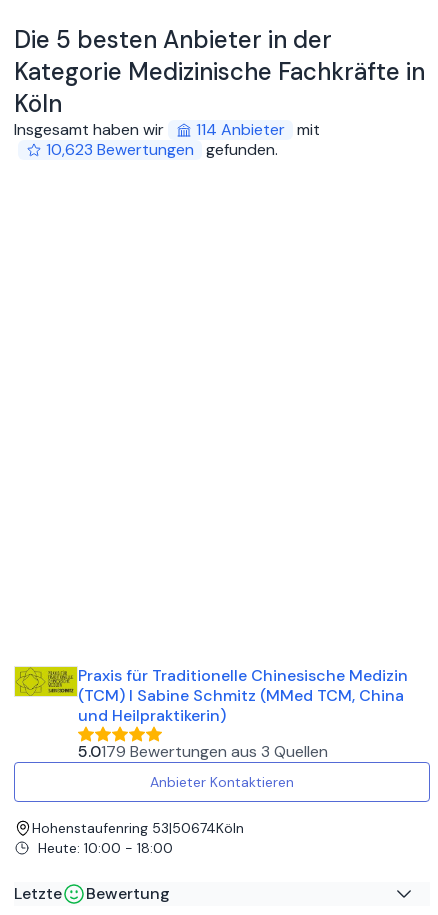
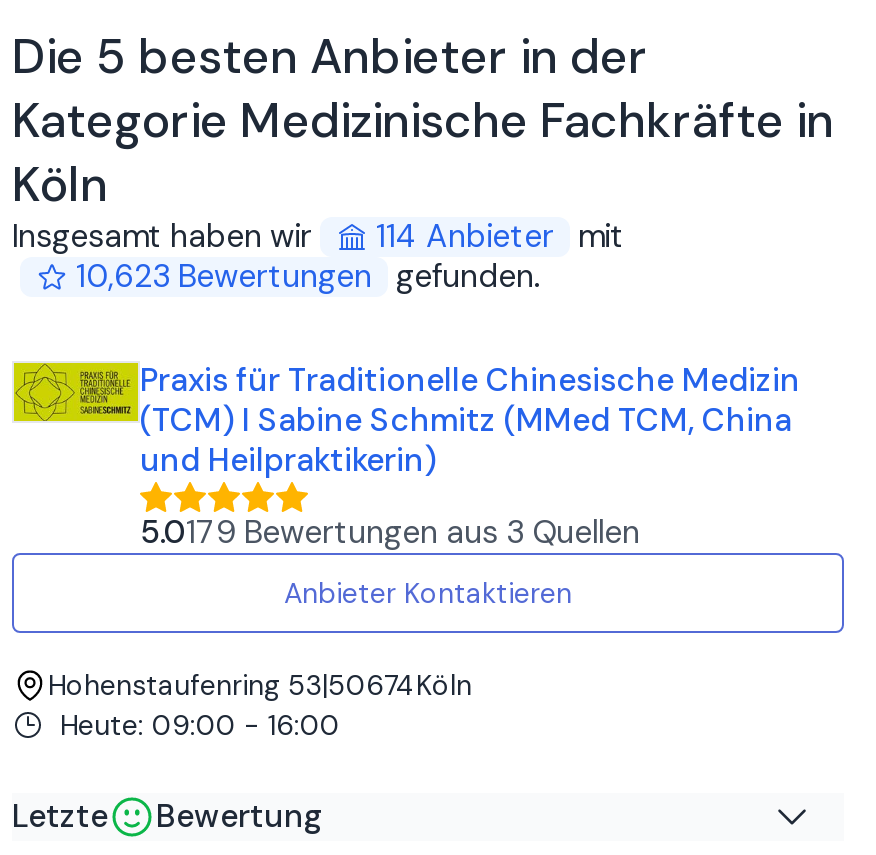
- Heute: 10:00 - 18:00
+ Heute: 09:00 - 16:00
